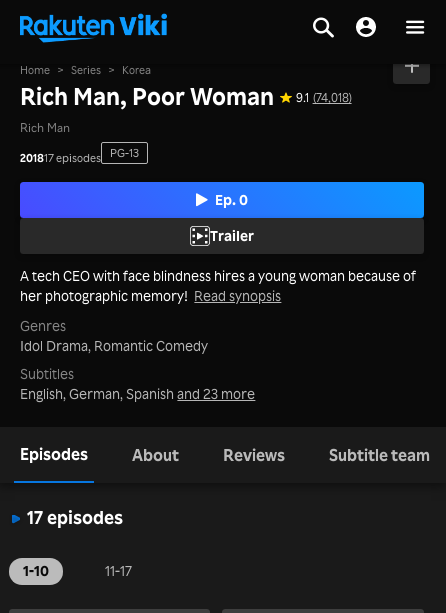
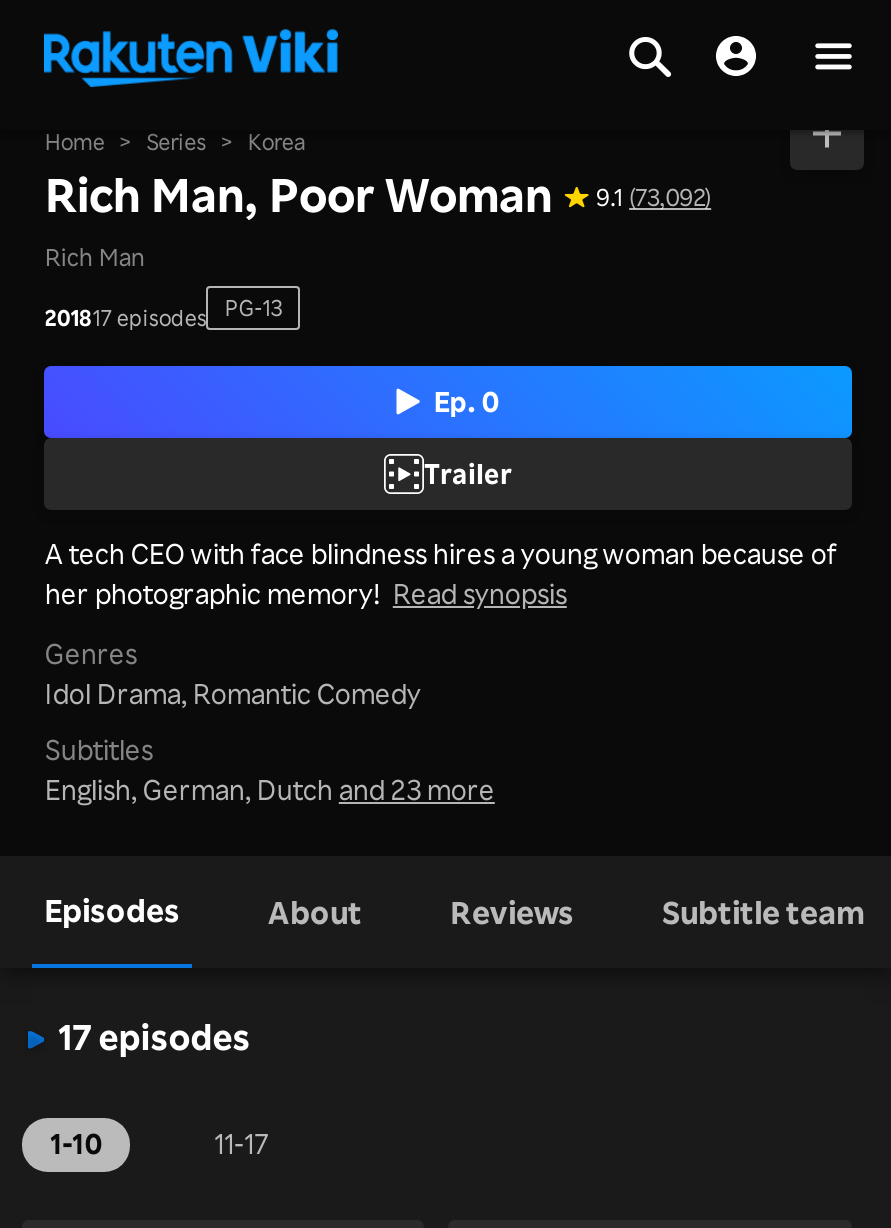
- Rich Man, Poor Woman 9.1 (74,018)
+ Rich Man, Poor Woman 9.1 (73,092)

- English, German, Spanish and 23 more
+ English, German, Dutch and 23 more
